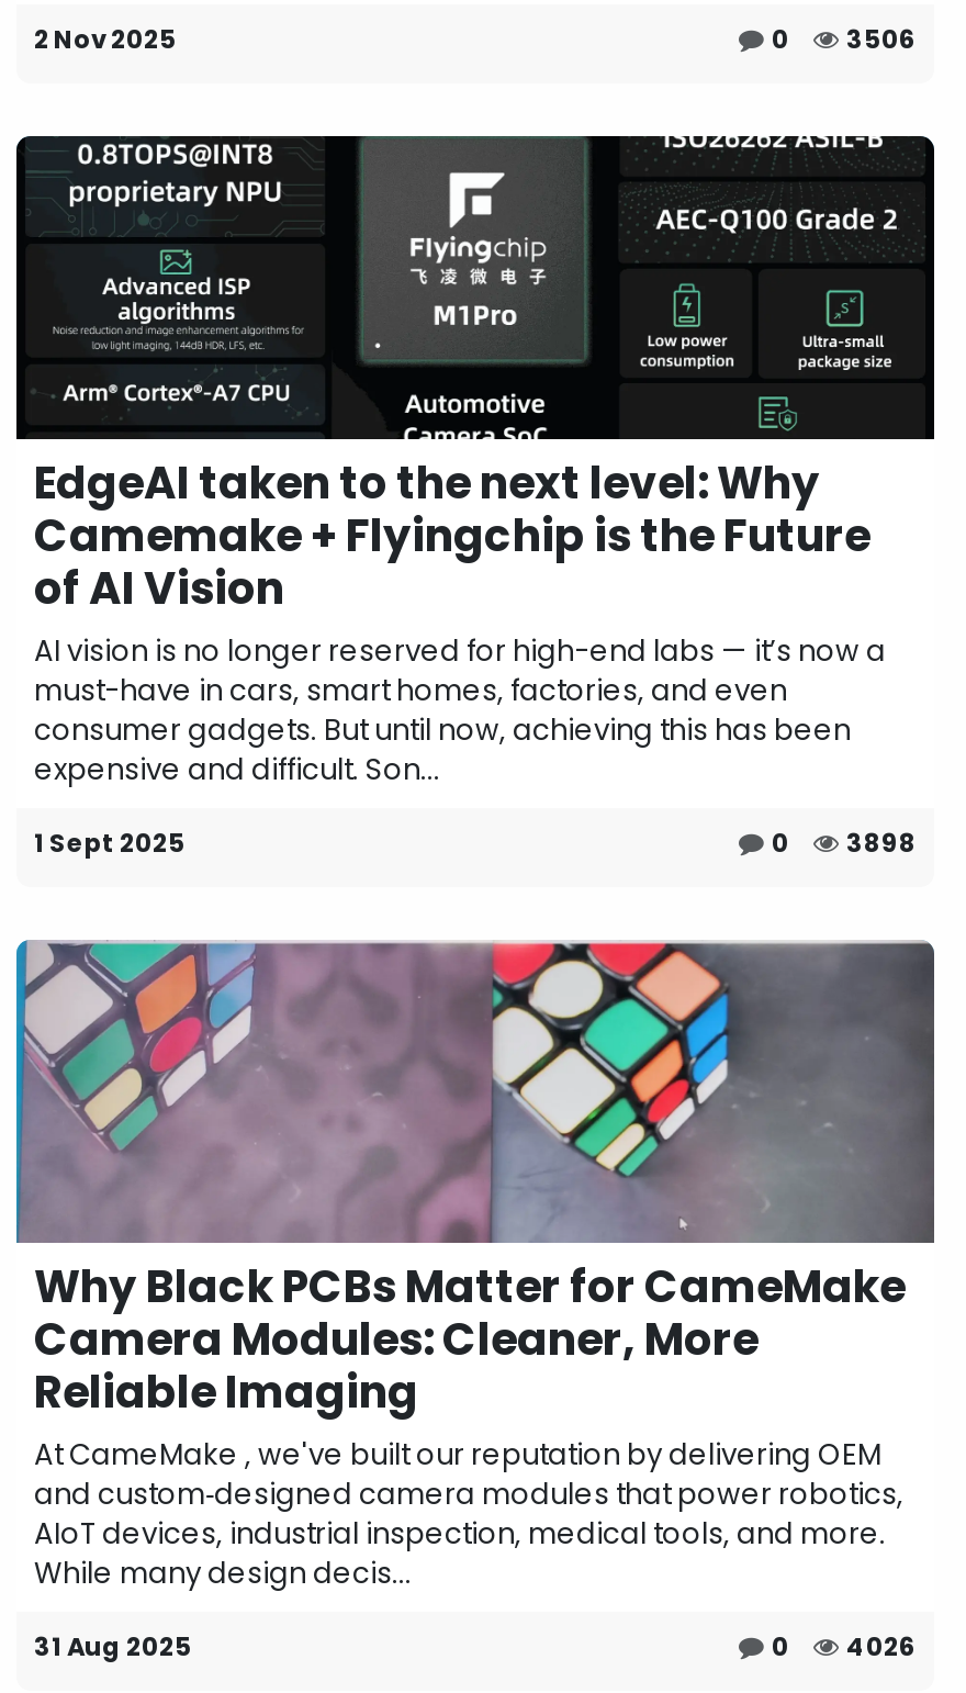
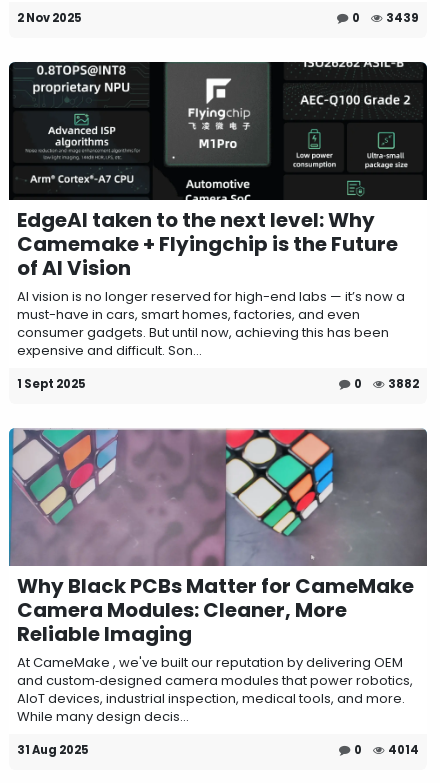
- 0 3506
+ 0 3439

- 0 3898
+ 0 3882

- 0 4026
+ 0 4014
